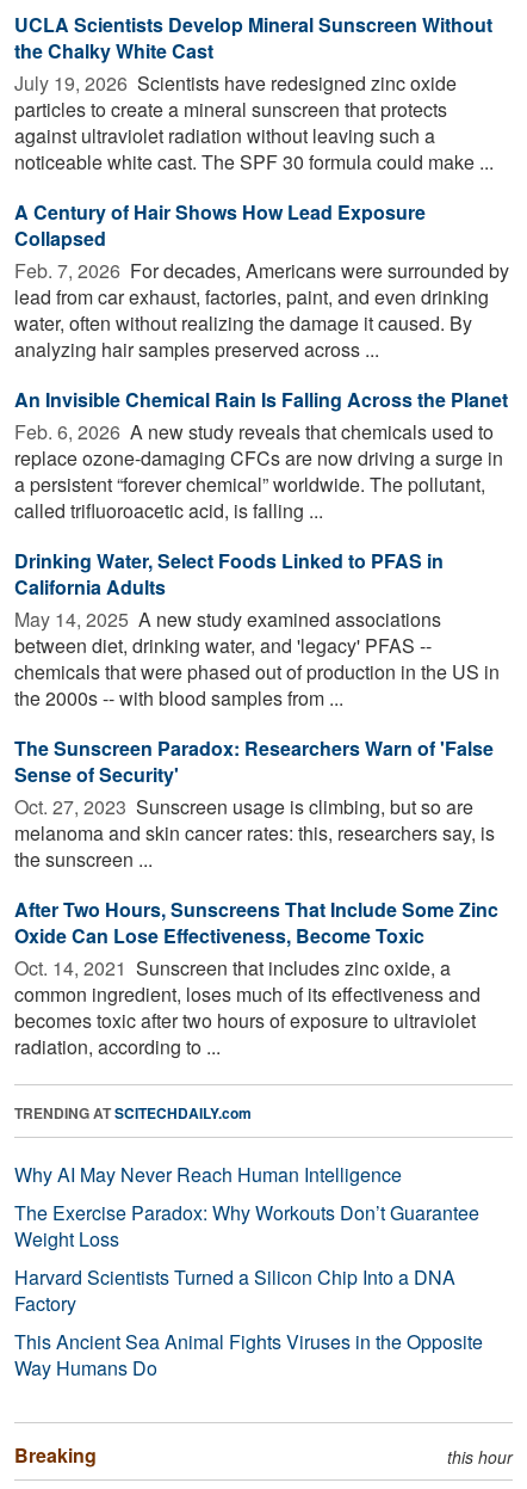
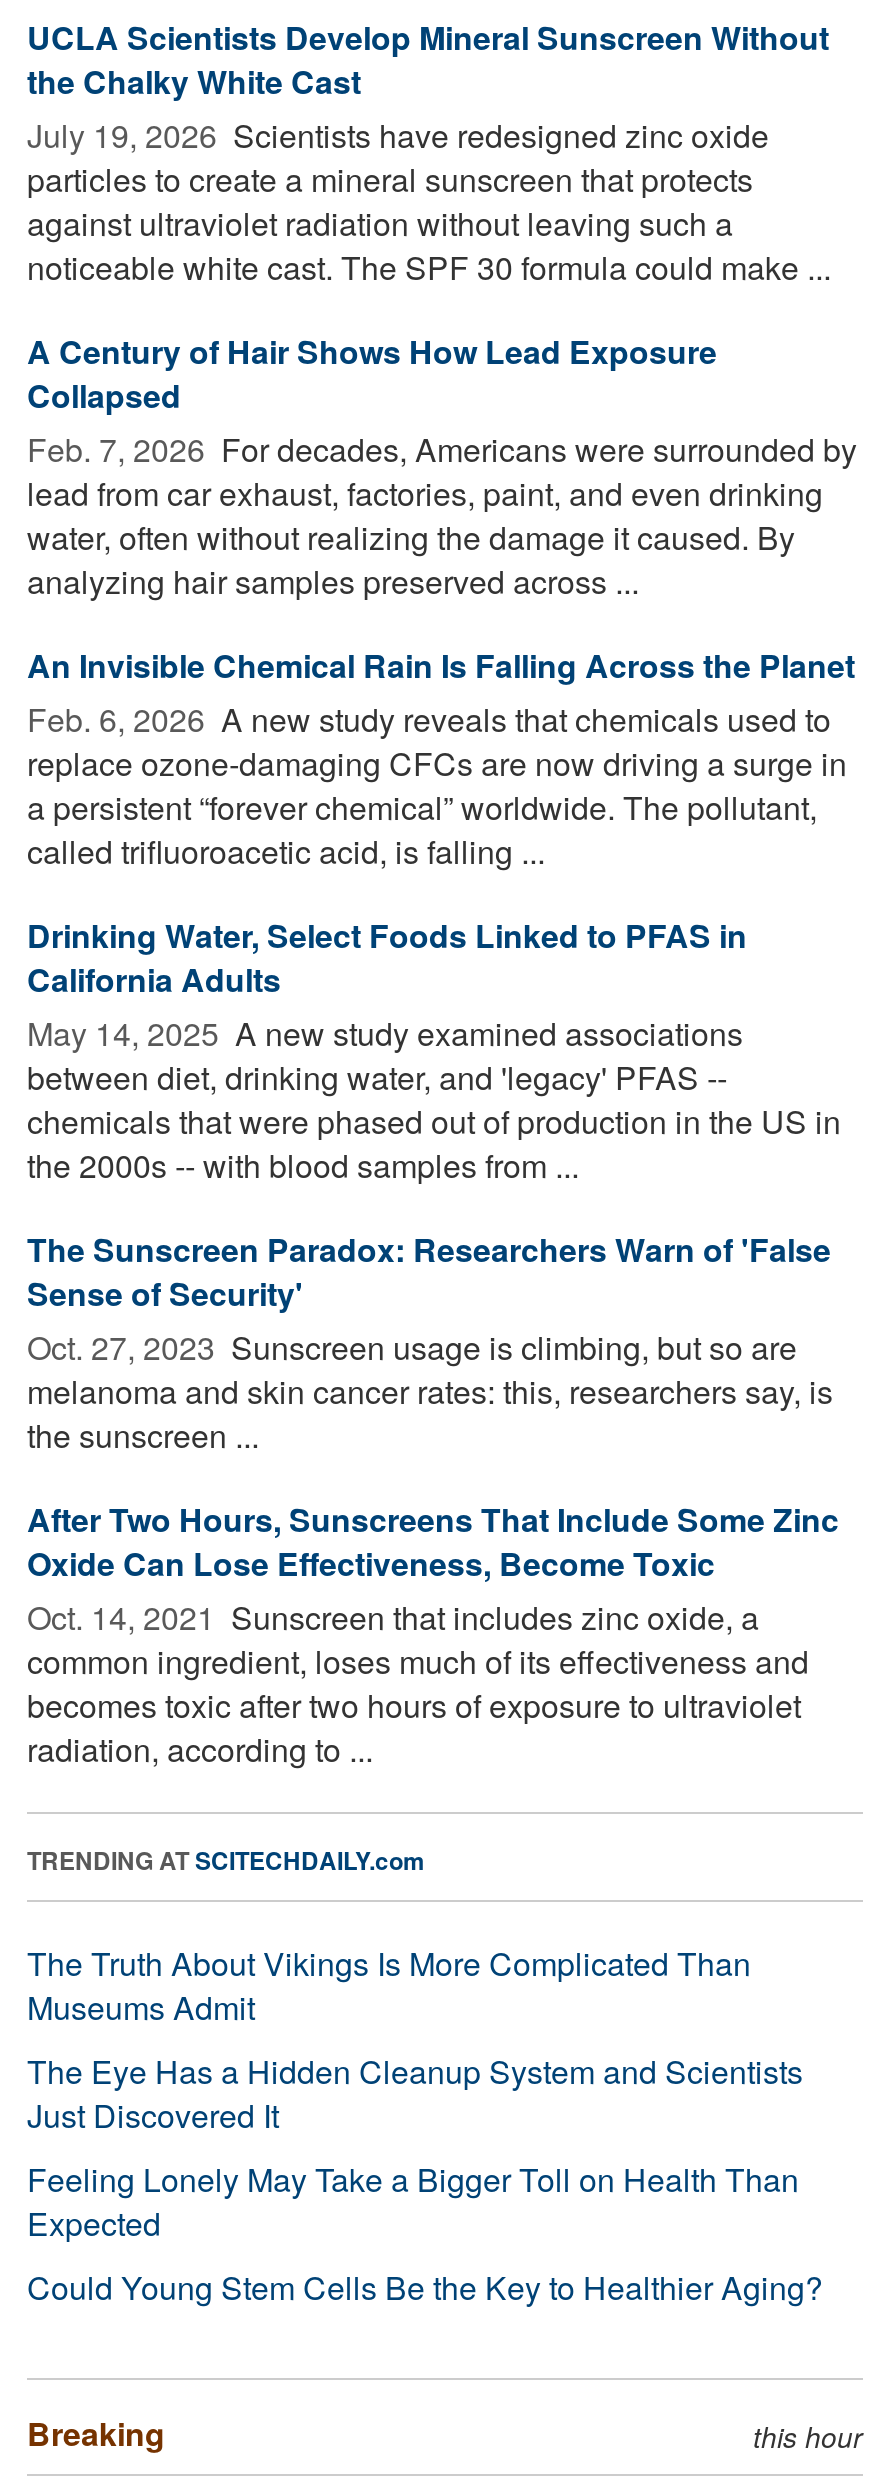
- Why AI May Never Reach Human Intelligence
- The Exercise Paradox: Why Workouts Don’t Guarantee
- Weight Loss
- Harvard Scientists Turned a Silicon Chip Into a DNA
- Factory
- This Ancient Sea Animal Fights Viruses in the Opposite
- Way Humans Do
+ The Truth About Vikings Is More Complicated Than
+ Museums Admit
+ The Eye Has a Hidden Cleanup System and Scientists
+ Just Discovered It
+ Feeling Lonely May Take a Bigger Toll on Health Than
+ Expected
+ Could Young Stem Cells Be the Key to Healthier Aging?
